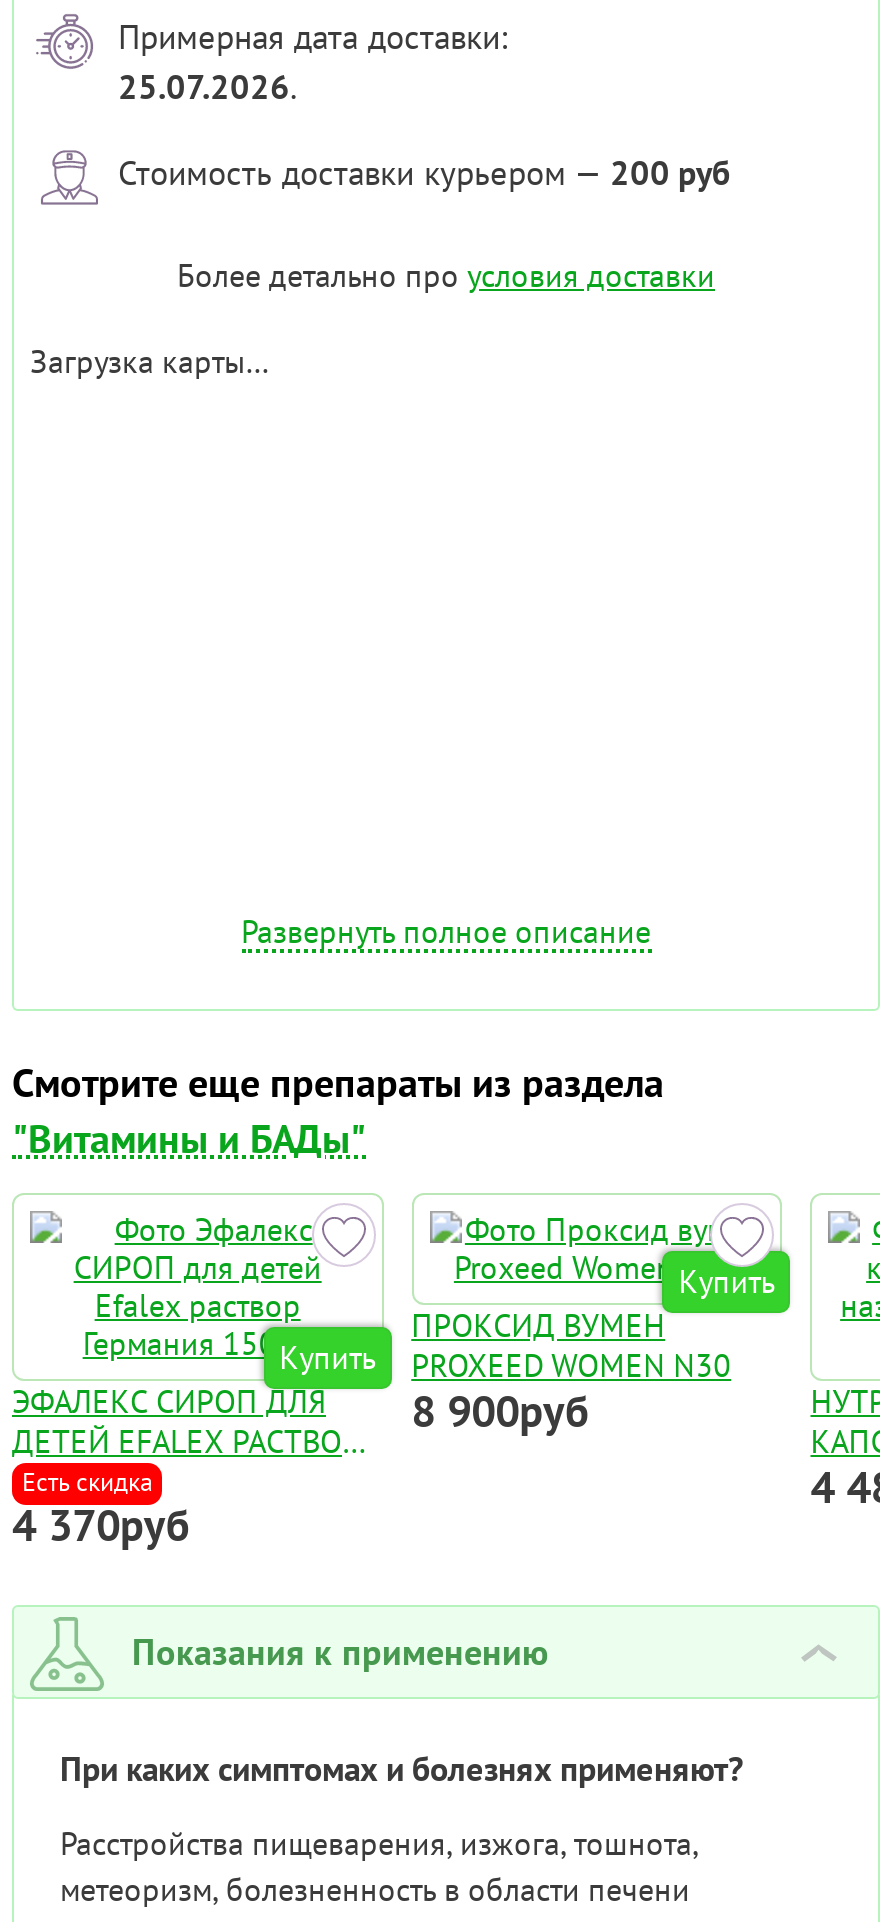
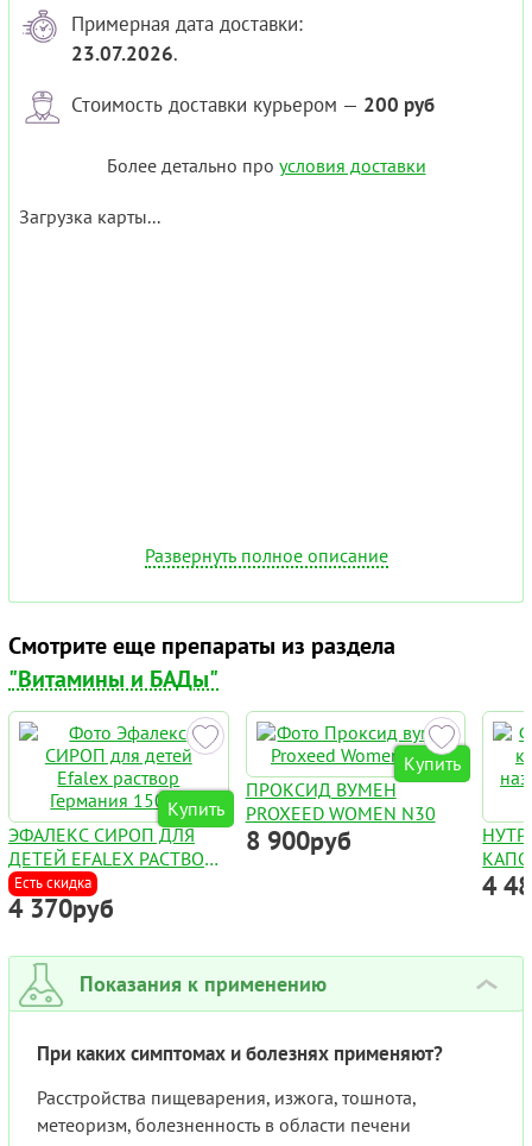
- 25.07.2026.
+ 23.07.2026.
